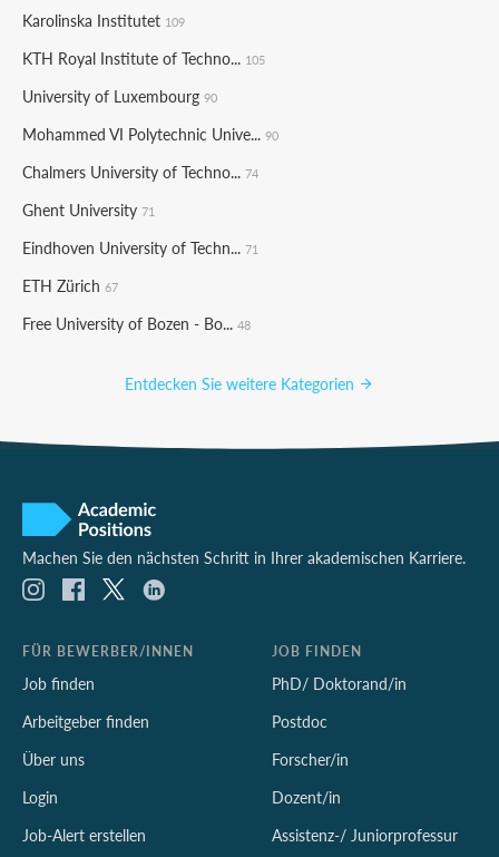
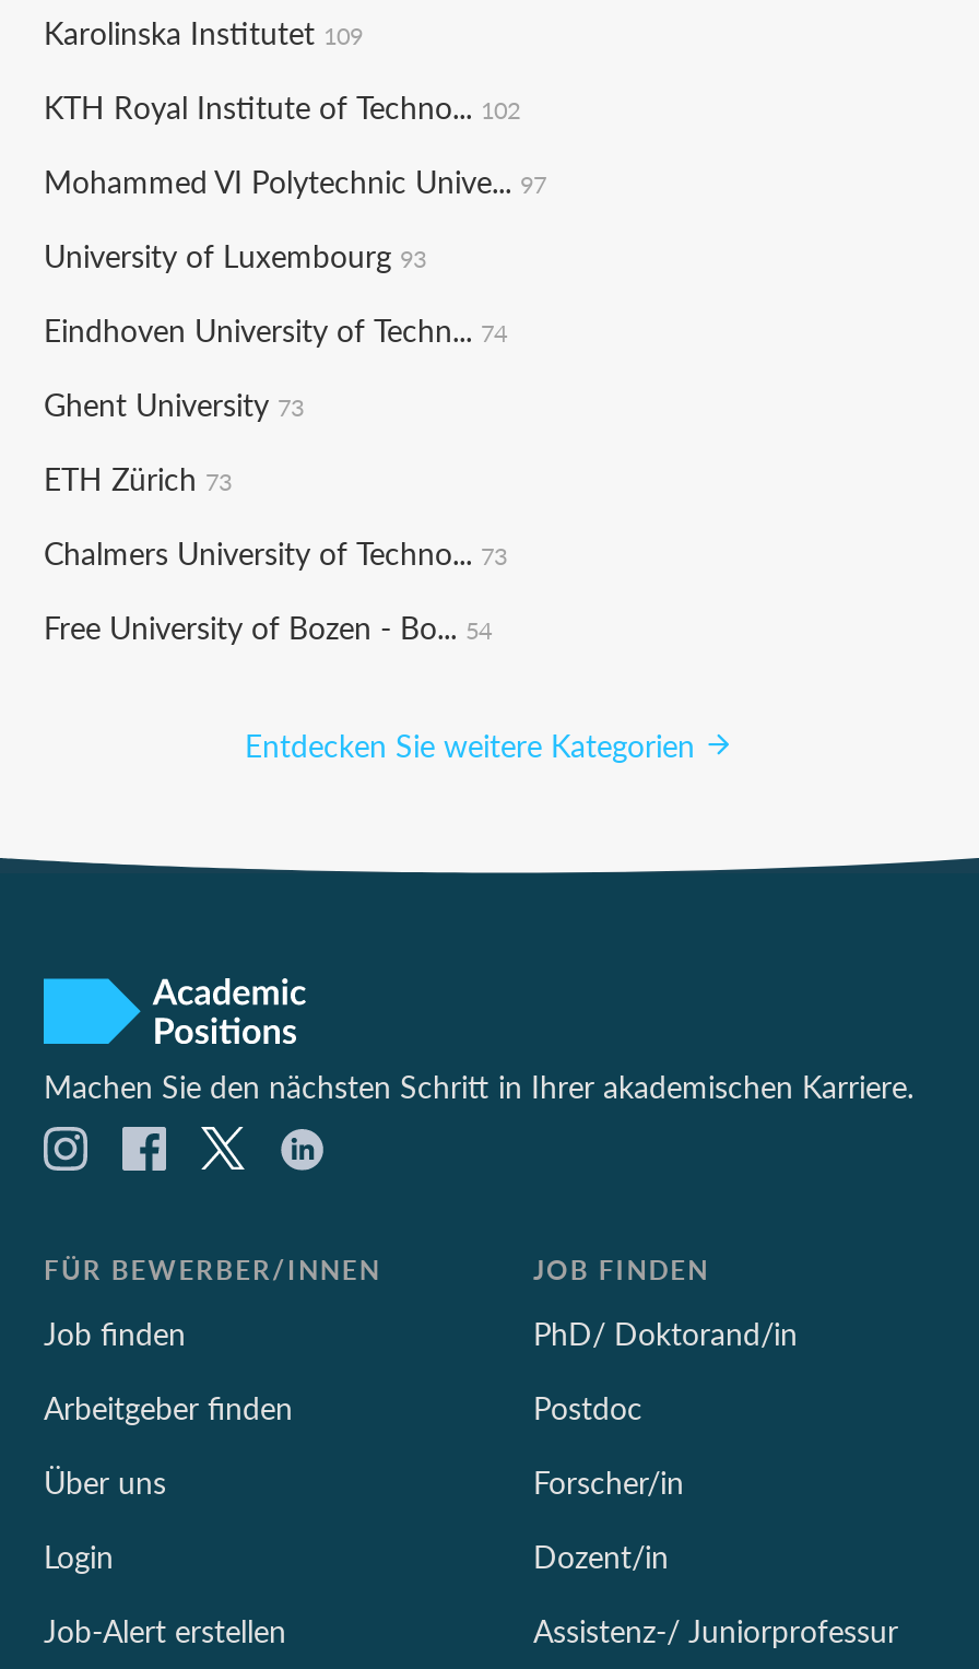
- KTH Royal Institute of Techno... 105
+ KTH Royal Institute of Techno... 102

- University of Luxembourg 90
+ Mohammed VI Polytechnic Unive... 97

- Mohammed VI Polytechnic Unive... 90
+ University of Luxembourg 93

- Chalmers University of Techno... 74
+ Eindhoven University of Techn... 74

- Ghent University 71
+ Ghent University 73

- Eindhoven University of Techn... 71
+ ETH Zürich 73

- ETH Zürich 67
+ Chalmers University of Techno... 73

- Free University of Bozen - Bo... 48
+ Free University of Bozen - Bo... 54
